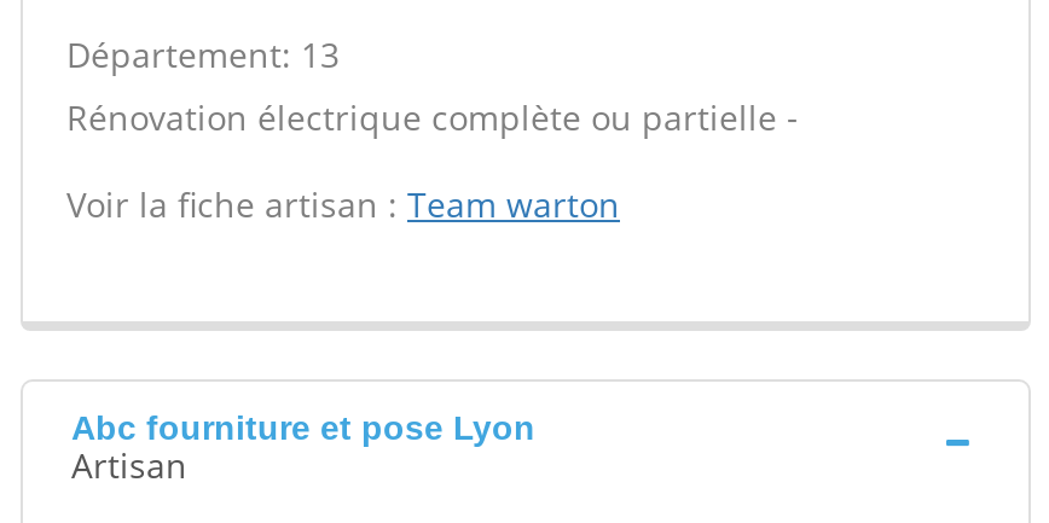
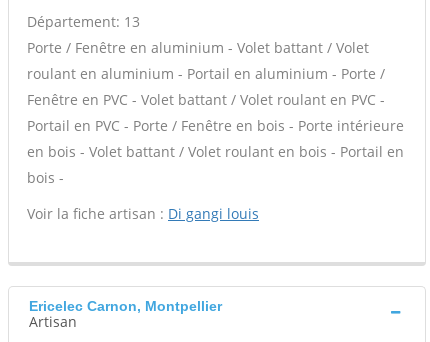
- Rénovation électrique complète ou partielle -
+ Porte / Fenêtre en aluminium - Volet battant / Volet
+ roulant en aluminium - Portail en aluminium - Porte /
+ Fenêtre en PVC - Volet battant / Volet roulant en PVC -
+ Portail en PVC - Porte / Fenêtre en bois - Porte intérieure
+ en bois - Volet battant / Volet roulant en bois - Portail en
+ bois -

- Voir la fiche artisan : Team warton
+ Voir la fiche artisan : Di gangi louis

- Abc fourniture et pose Lyon
+ Ericelec Carnon, Montpellier
